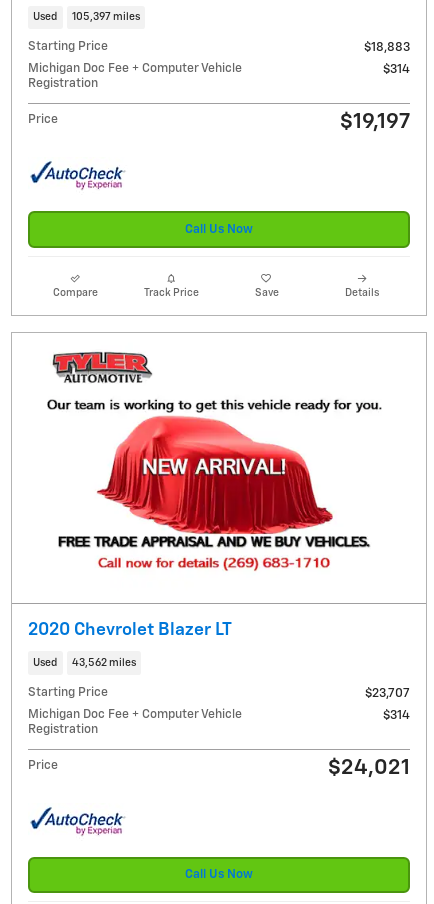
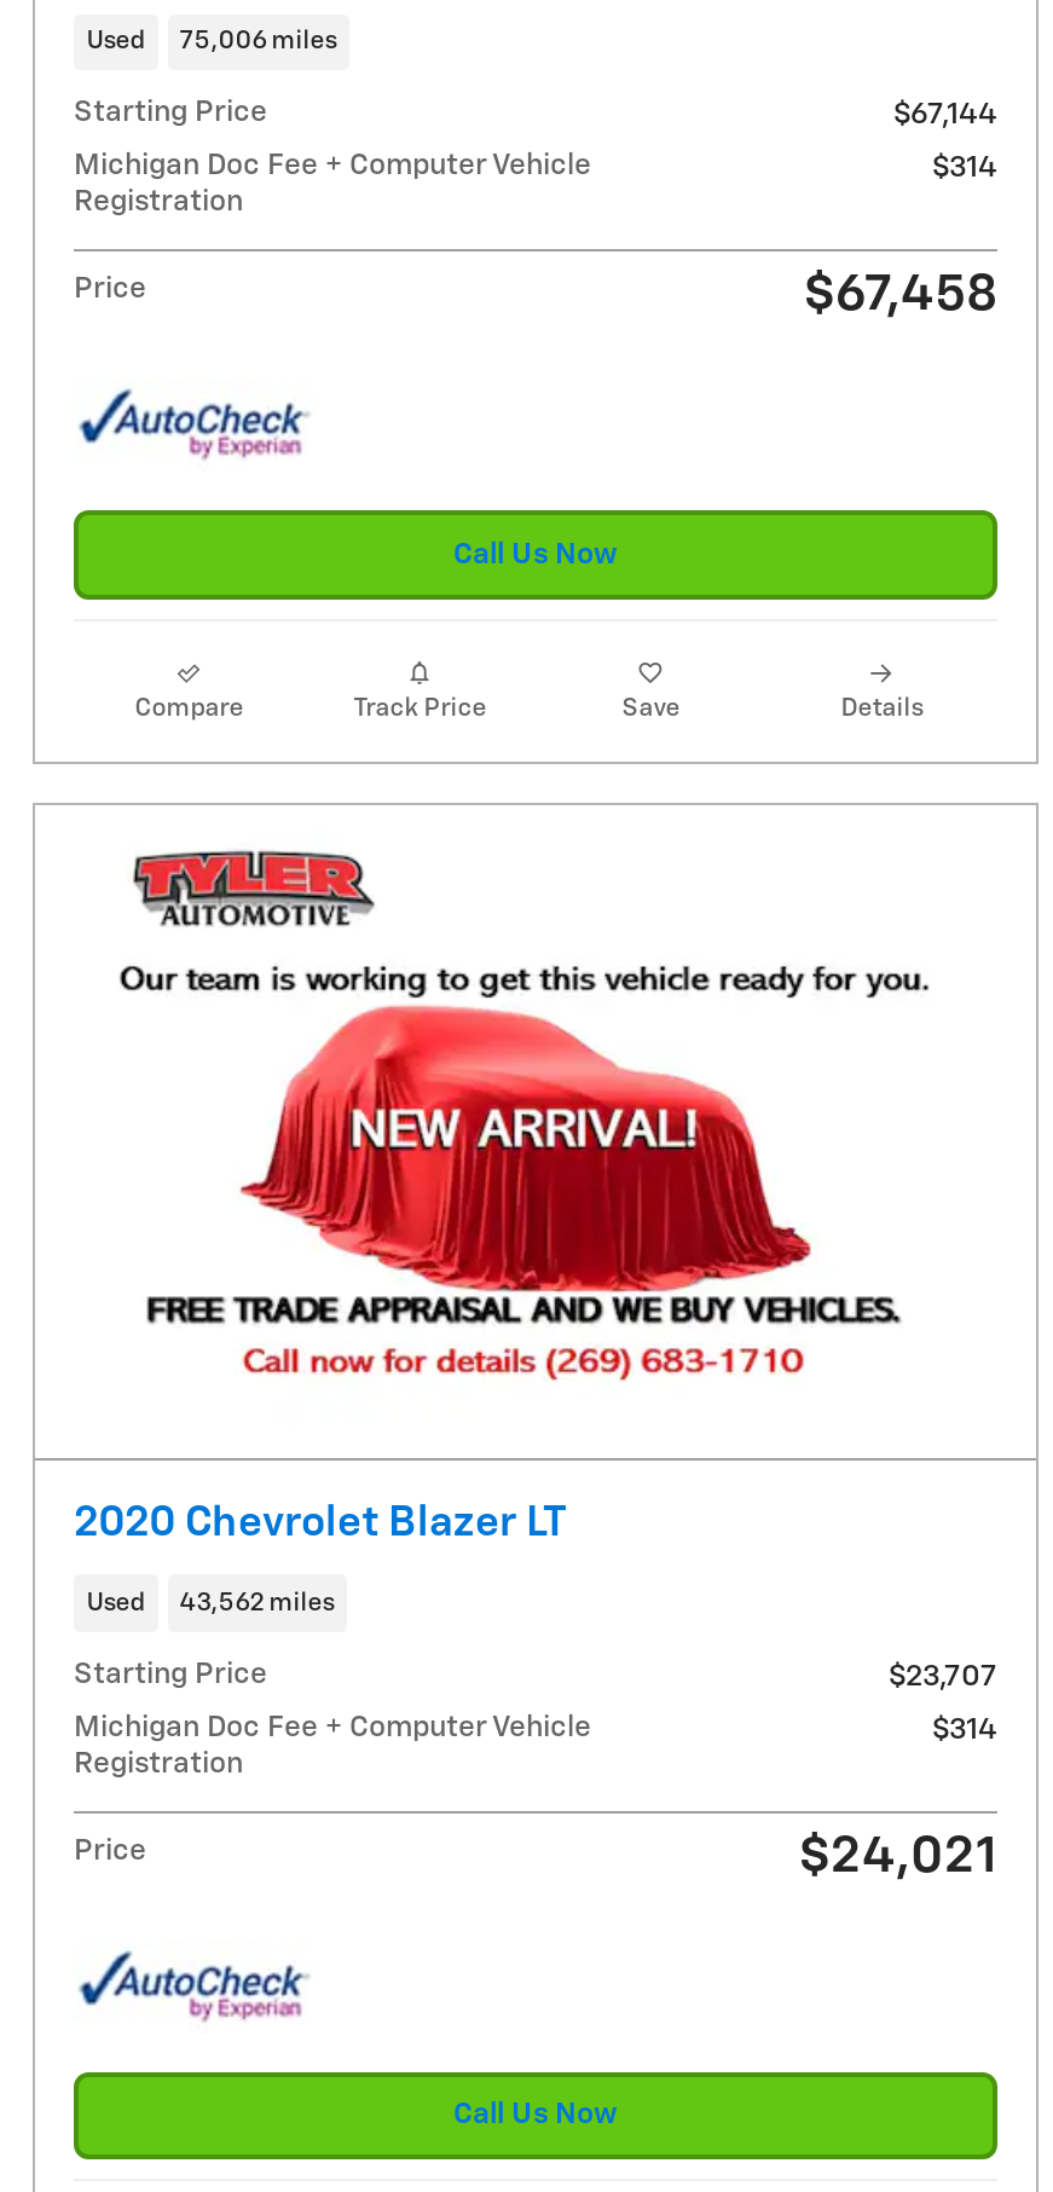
- Used 105,397 miles
+ Used 75,006 miles

- $18,883
+ $67,144

- $19,197
+ $67,458
